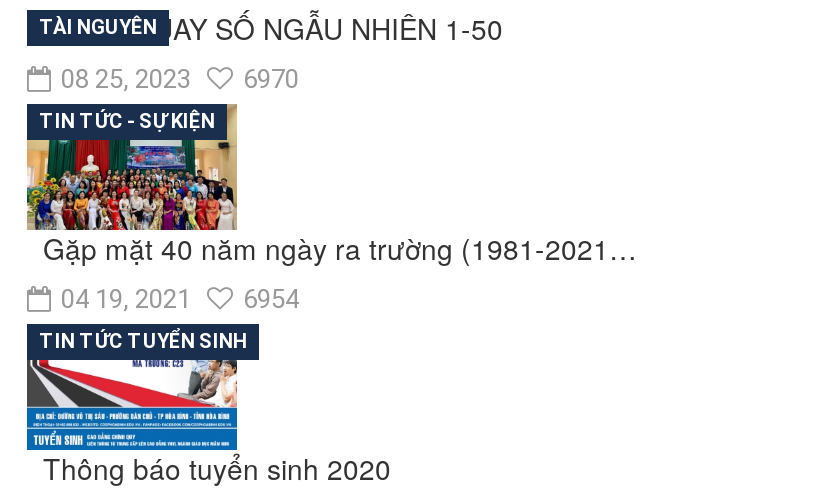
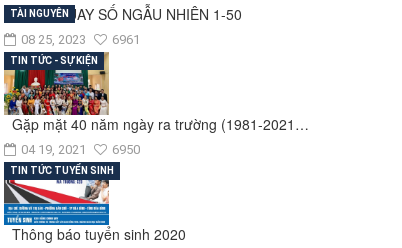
- 08 25, 2023 6970
+ 08 25, 2023 6961

- 04 19, 2021 6954
+ 04 19, 2021 6950
